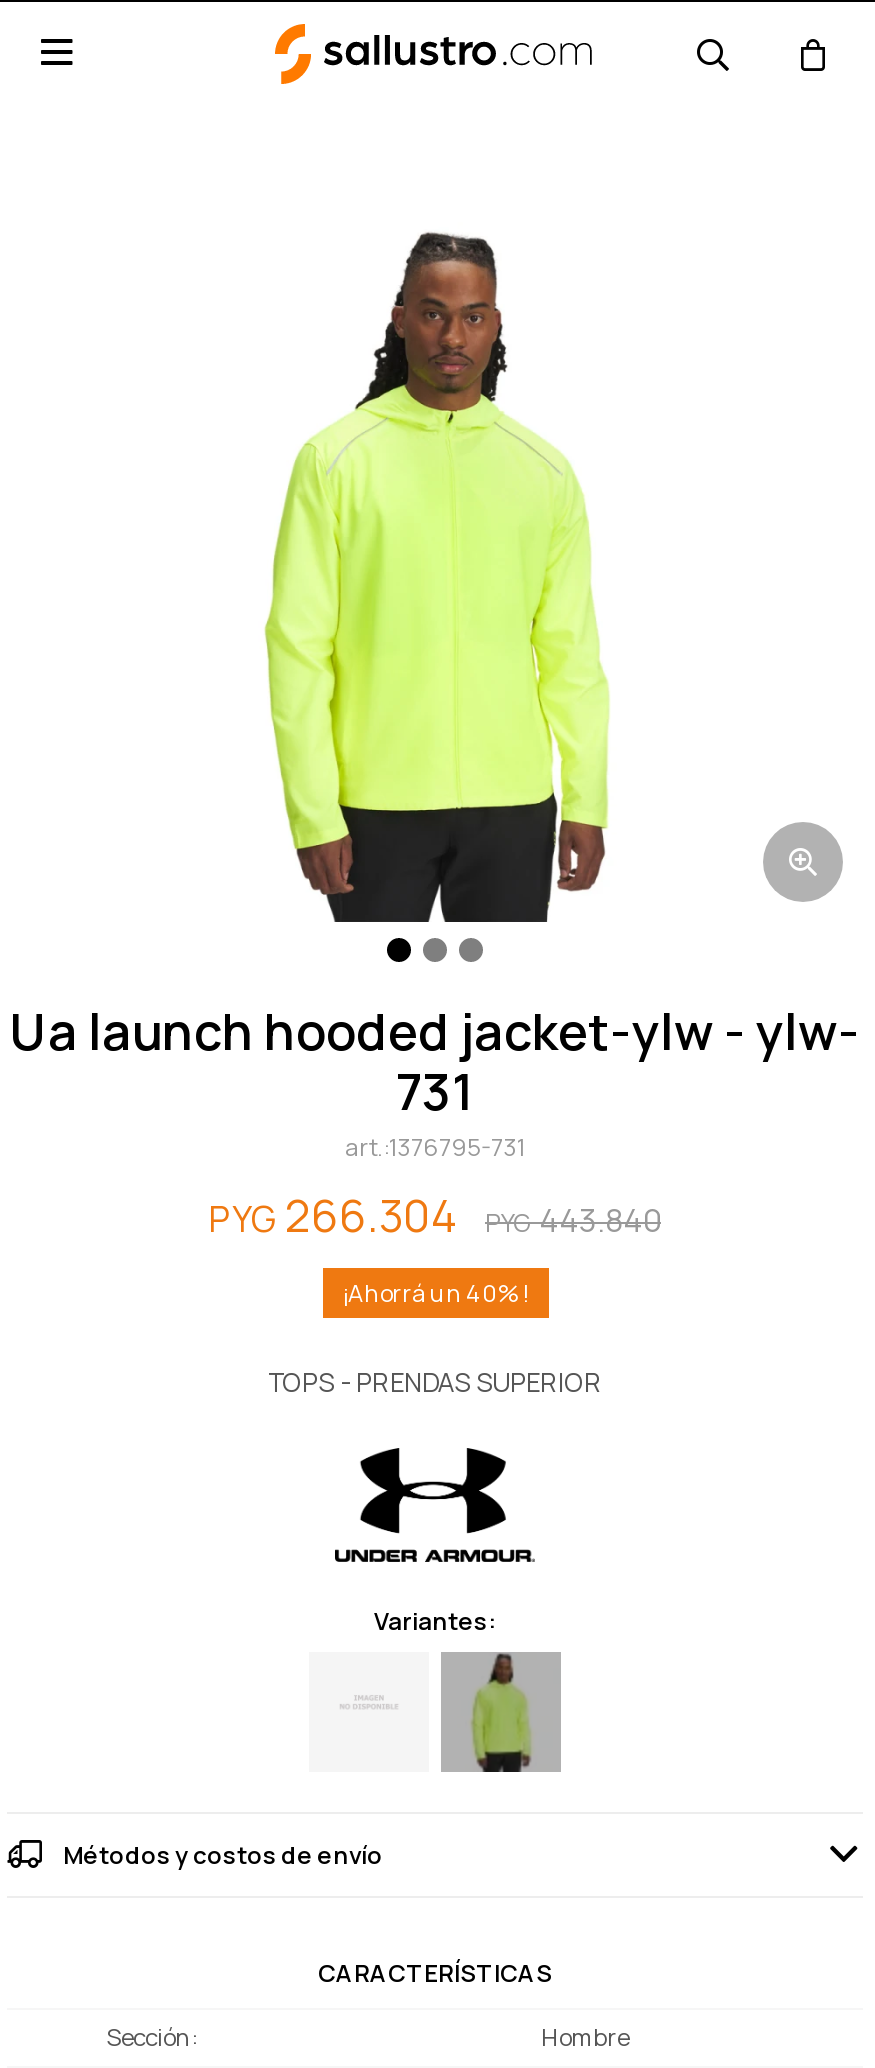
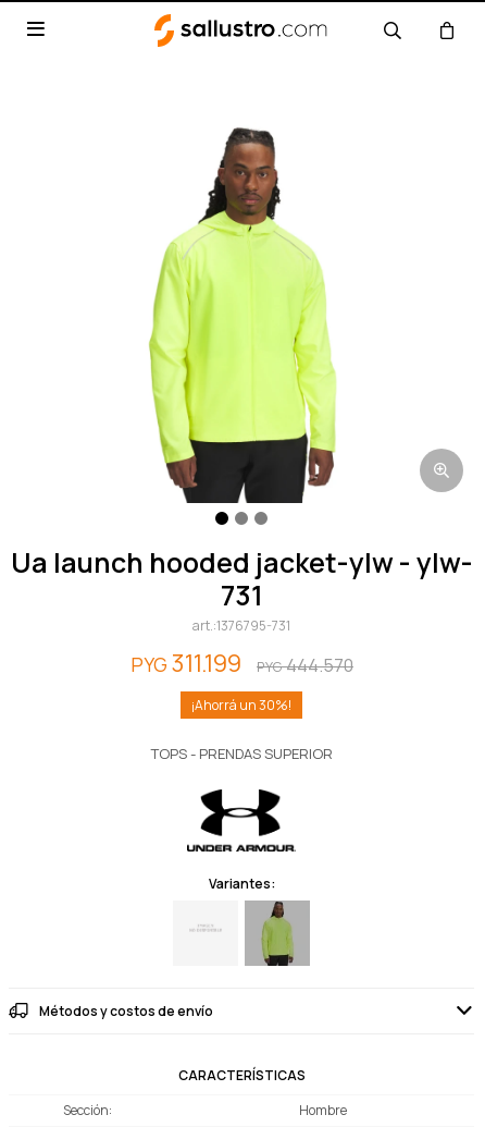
- PYG 266.304
+ PYG 311.199

- PYG 443.840
+ PYG 444.570

- 40
+ 30
